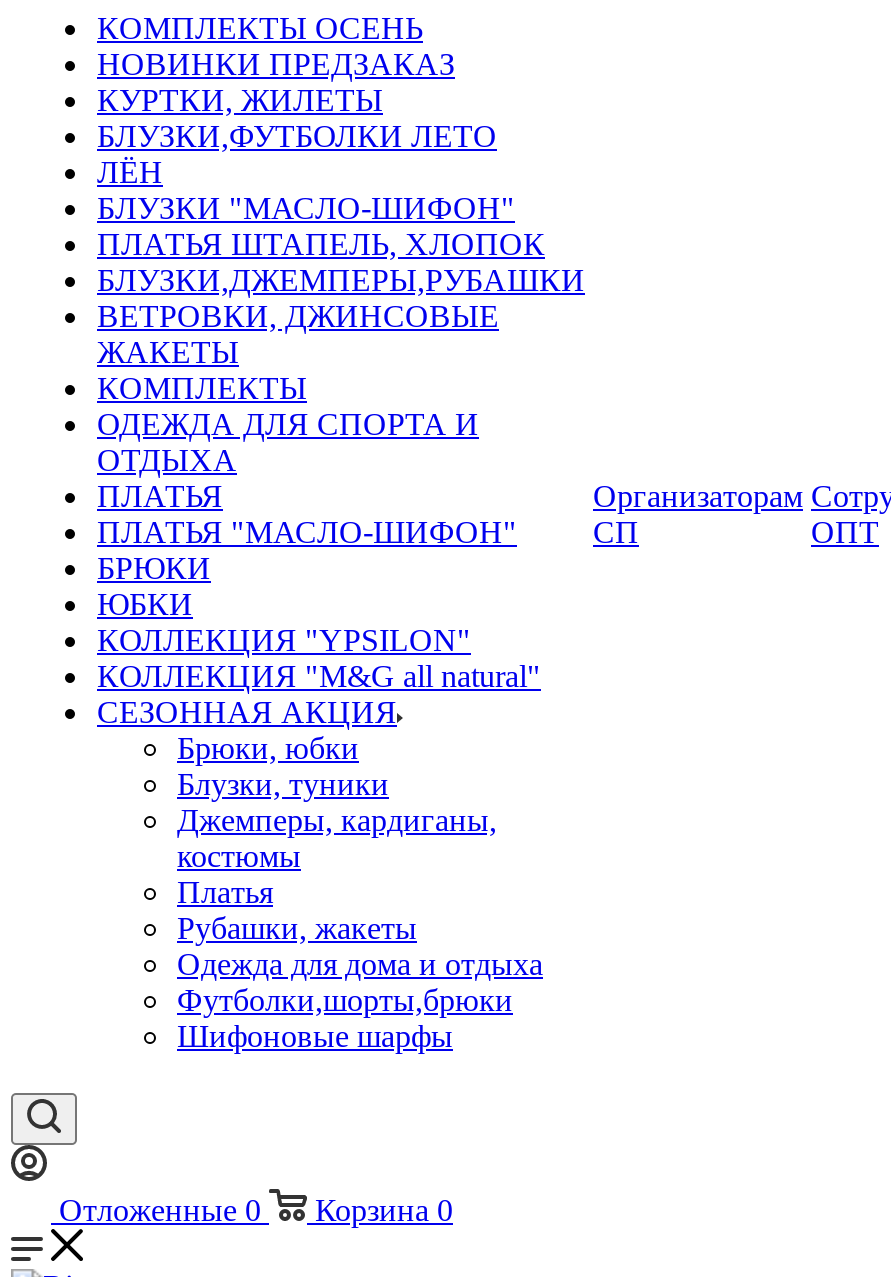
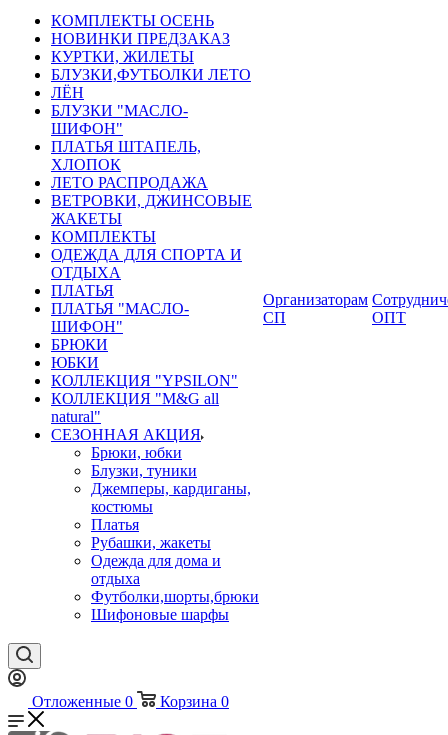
- БЛУЗКИ "МАСЛО-ШИФОН"
- ПЛАТЬЯ ШТАПЕЛЬ, ХЛОПОК
- БЛУЗКИ,ДЖЕМПЕРЫ,РУБАШКИ
+ БЛУЗКИ "МАСЛО-
+ ШИФОН"
+ ПЛАТЬЯ ШТАПЕЛЬ,
+ ХЛОПОК
+ ЛЕТО РАСПРОДАЖА
